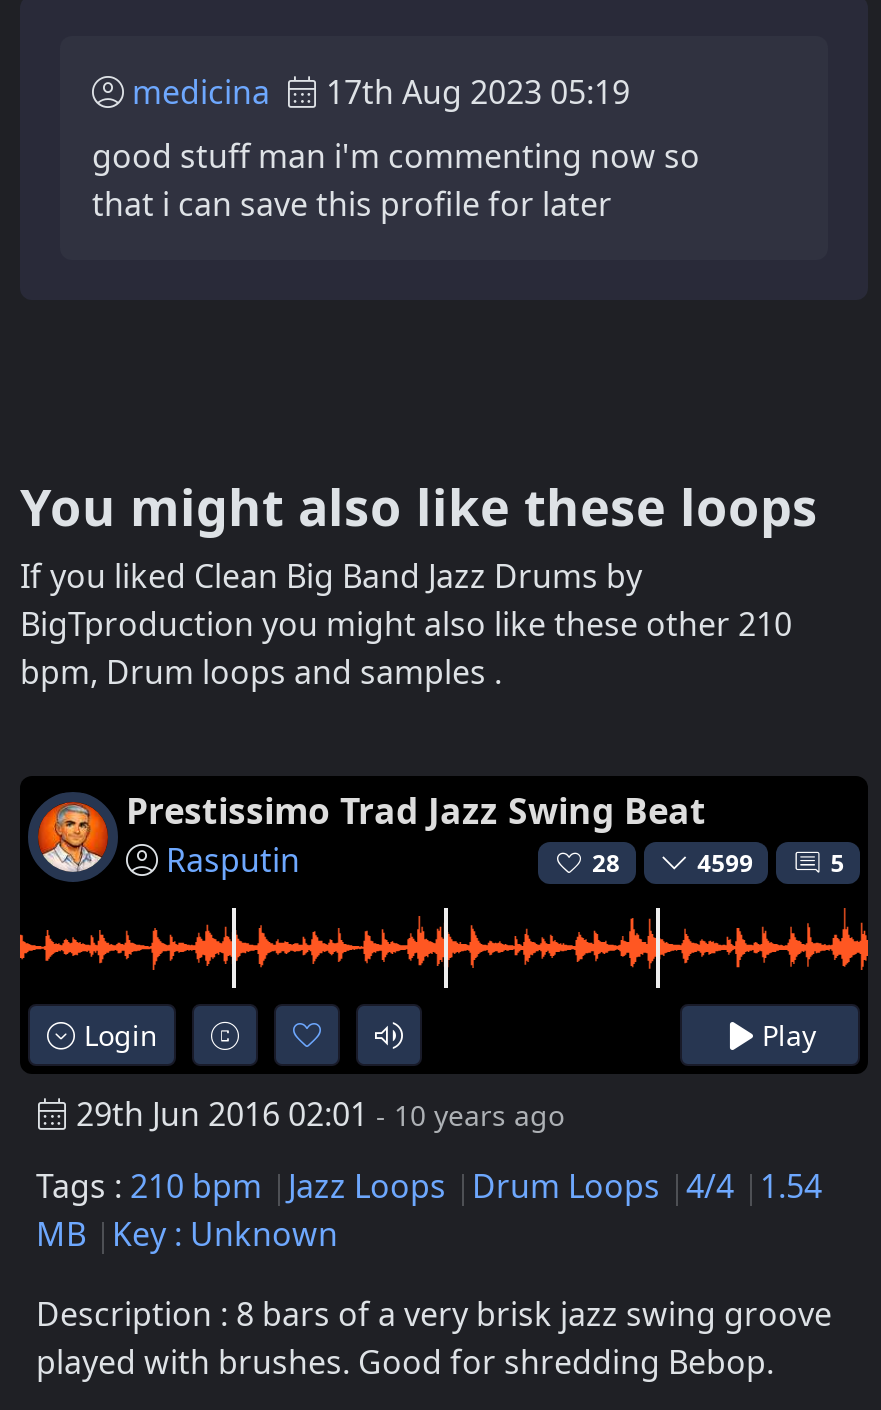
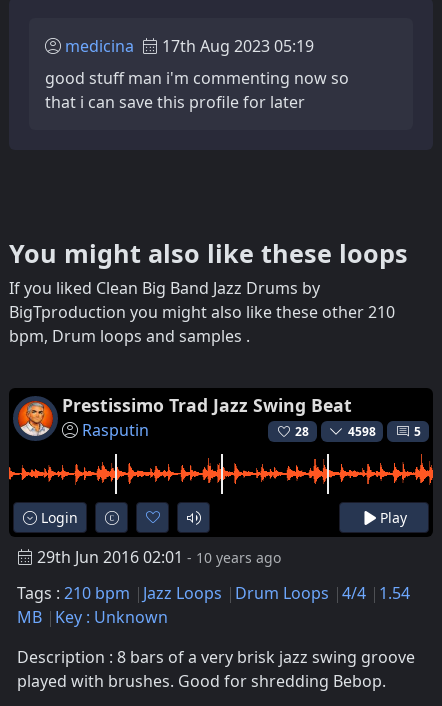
- 4599
+ 4598
